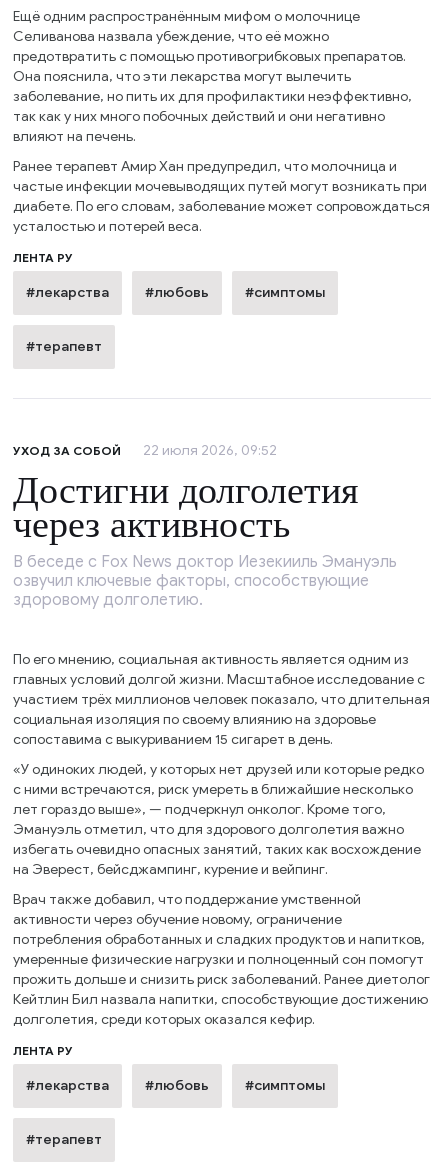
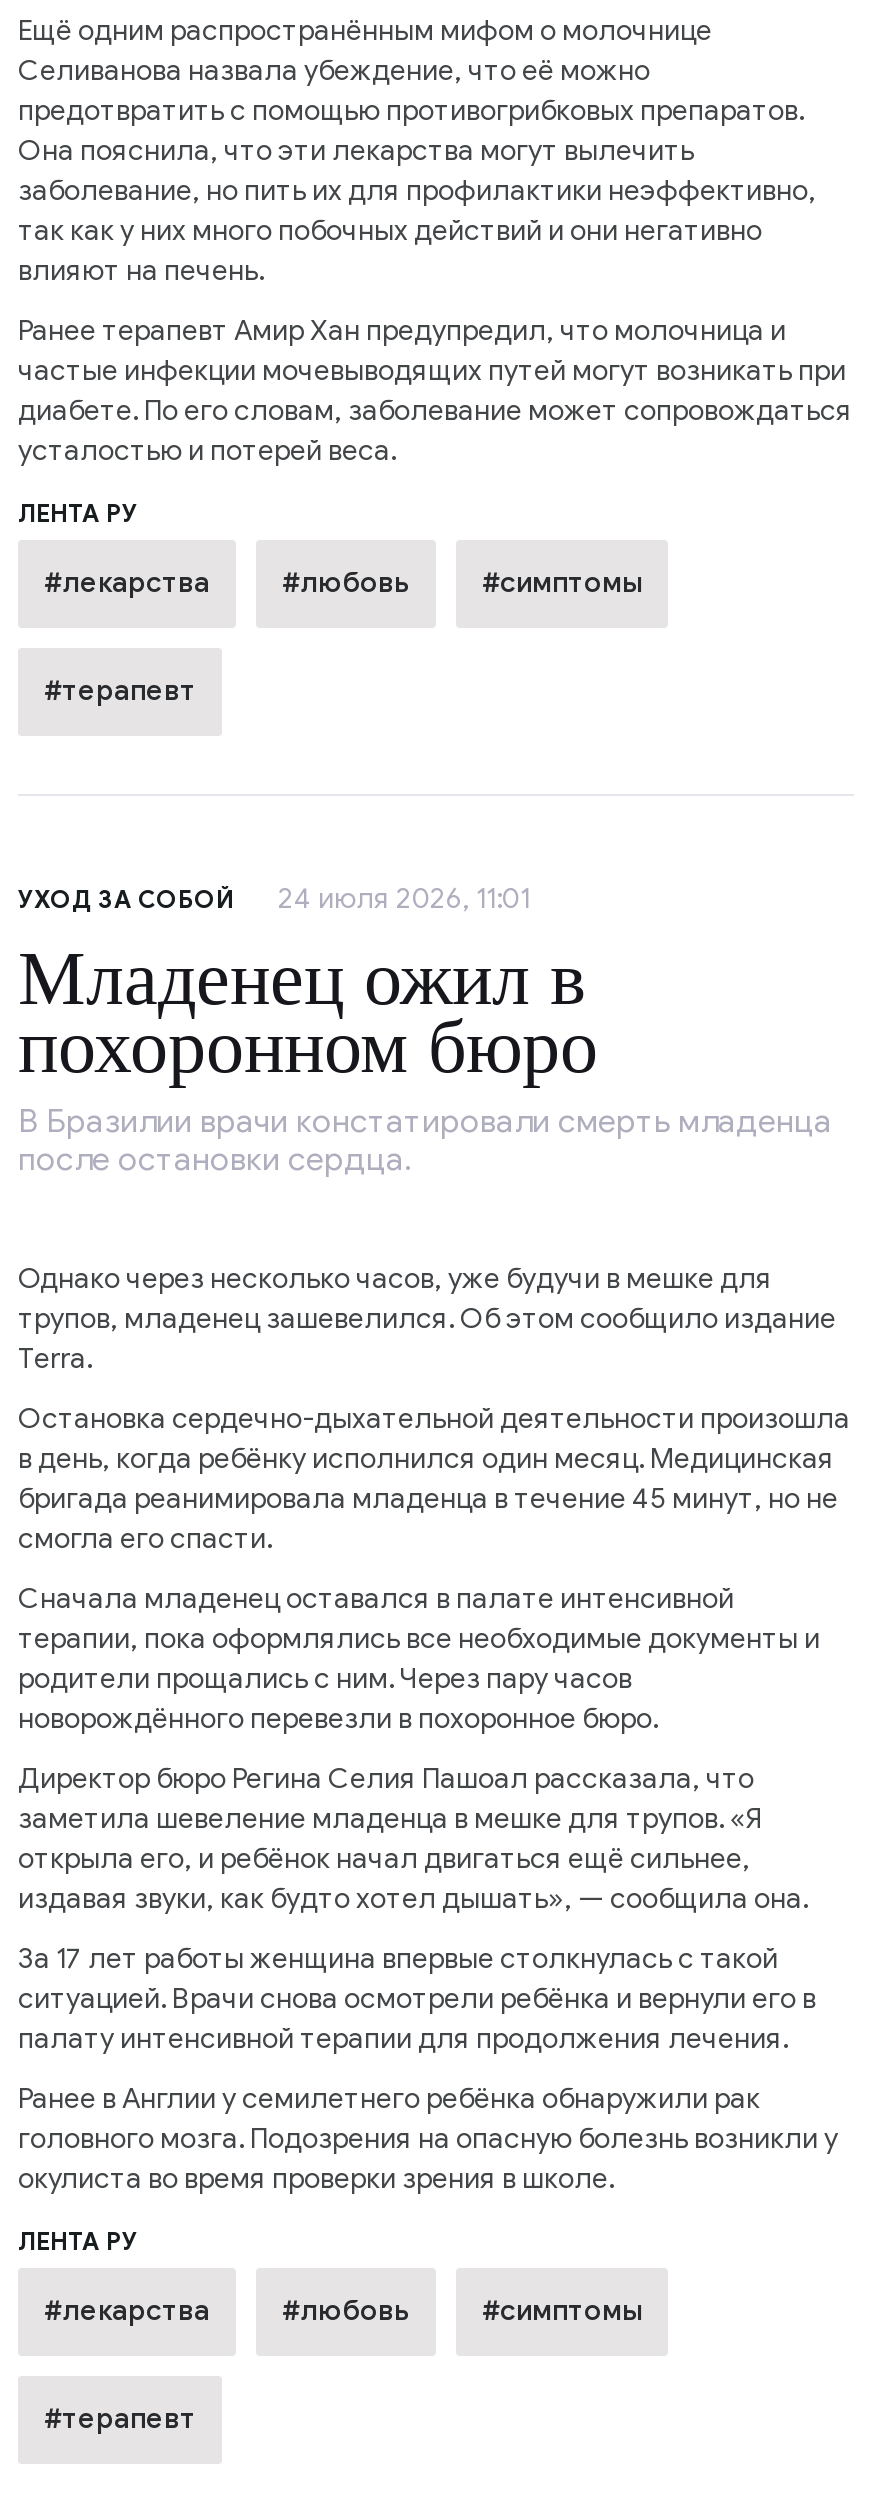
- 22 июля 2026, 09:52
- Достигни долголетия
- через активность
- В беседе с Fox News доктор Иезекииль Эмануэль
- озвучил ключевые факторы, способствующие
- здоровому долголетию.
- По его мнению, социальная активность является одним из
- главных условий долгой жизни. Масштабное исследование с
- участием трёх миллионов человек показало, что длительная
- социальная изоляция по своему влиянию на здоровье
- сопоставима с выкуриванием 15 сигарет в день.
- «У одиноких людей, у которых нет друзей или которые редко
- с ними встречаются, риск умереть в ближайшие несколько
- лет гораздо выше», — подчеркнул онколог. Кроме того,
- Эмануэль отметил, что для здорового долголетия важно
- избегать очевидно опасных занятий, таких как восхождение
- на Эверест, бейсджампинг, курение и вейпинг.
- Врач также добавил, что поддержание умственной
- активности через обучение новому, ограничение
- потребления обработанных и сладких продуктов и напитков,
- умеренные физические нагрузки и полноценный сон помогут
- прожить дольше и снизить риск заболеваний. Ранее диетолог
- Кейтлин Бил назвала напитки, способствующие достижению
- долголетия, среди которых оказался кефир.
+ 24 июля 2026, 11:01
+ Младенец ожил в
+ похоронном бюро
+ В Бразилии врачи констатировали смерть младенца
+ после остановки сердца.
+ Однако через несколько часов, уже будучи в мешке для
+ трупов, младенец зашевелился. Об этом сообщило издание
+ Terra.
+ Остановка сердечно-дыхательной деятельности произошла
+ в день, когда ребёнку исполнился один месяц. Медицинская
+ бригада реанимировала младенца в течение 45 минут, но не
+ смогла его спасти.
+ Сначала младенец оставался в палате интенсивной
+ терапии, пока оформлялись все необходимые документы и
+ родители прощались с ним. Через пару часов
+ новорождённого перевезли в похоронное бюро.
+ Директор бюро Регина Селия Пашоал рассказала, что
+ заметила шевеление младенца в мешке для трупов. «Я
+ открыла его, и ребёнок начал двигаться ещё сильнее,
+ издавая звуки, как будто хотел дышать», — сообщила она.
+ За 17 лет работы женщина впервые столкнулась с такой
+ ситуацией. Врачи снова осмотрели ребёнка и вернули его в
+ палату интенсивной терапии для продолжения лечения.
+ Ранее в Англии у семилетнего ребёнка обнаружили рак
+ головного мозга. Подозрения на опасную болезнь возникли у
+ окулиста во время проверки зрения в школе.
